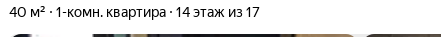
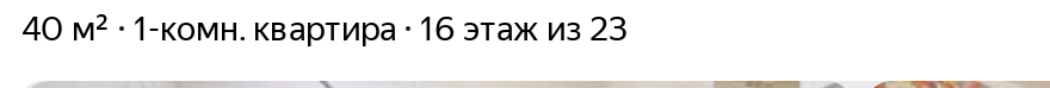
- 40 м² 1-комн. квартира 14 этаж из 17
+ 40 м² 1-комн. квартира 16 этаж из 23
